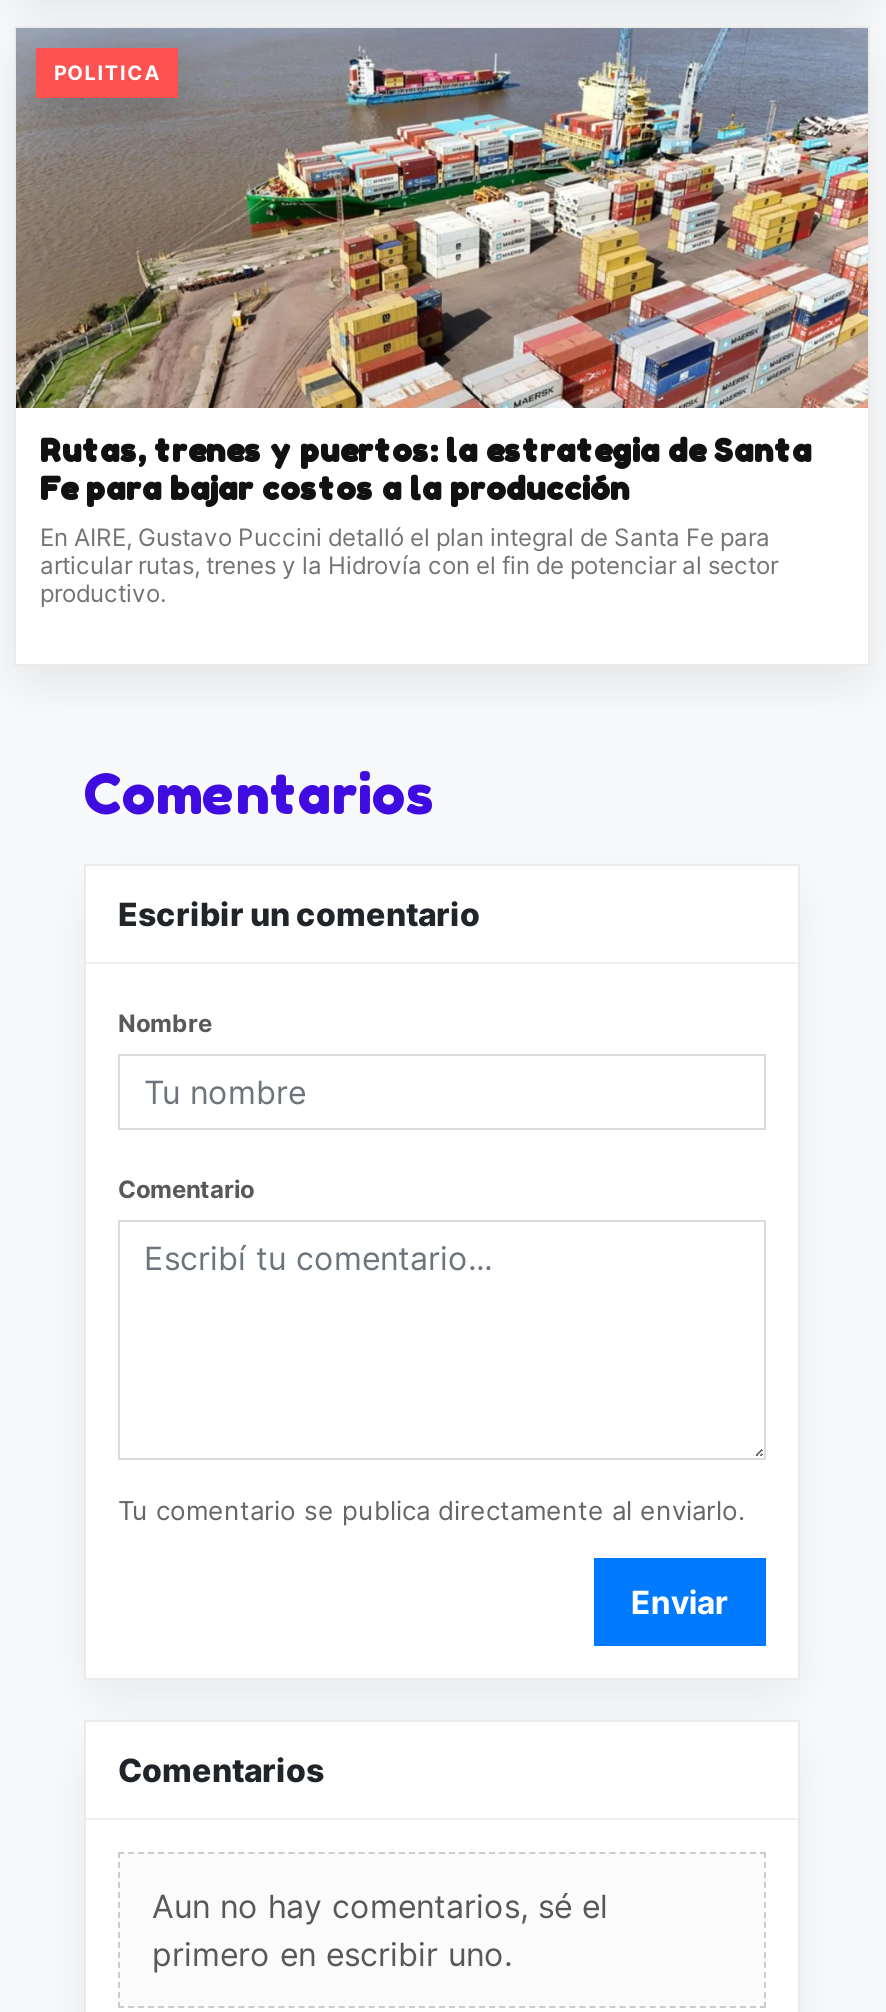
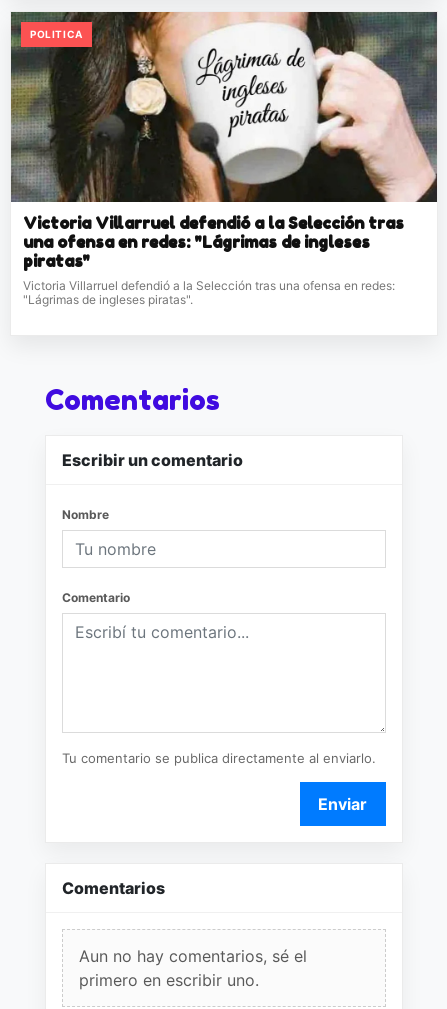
- [image]
- Rutas, trenes y puertos: la estrategia de Santa
- Fe para bajar costos a la producción
- En AIRE, Gustavo Puccini detalló el plan integral de Santa Fe para
- articular rutas, trenes y la Hidrovía con el fin de potenciar al sector
- productivo.
+ [image]
+ Victoria Villarruel defendió a la Selección tras
+ una ofensa en redes: "Lágrimas de ingleses
+ piratas"
+ Victoria Villarruel defendió a la Selección tras una ofensa en redes:
+ "Lágrimas de ingleses piratas".
